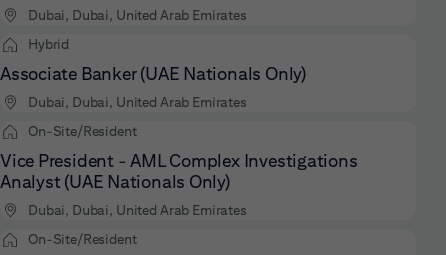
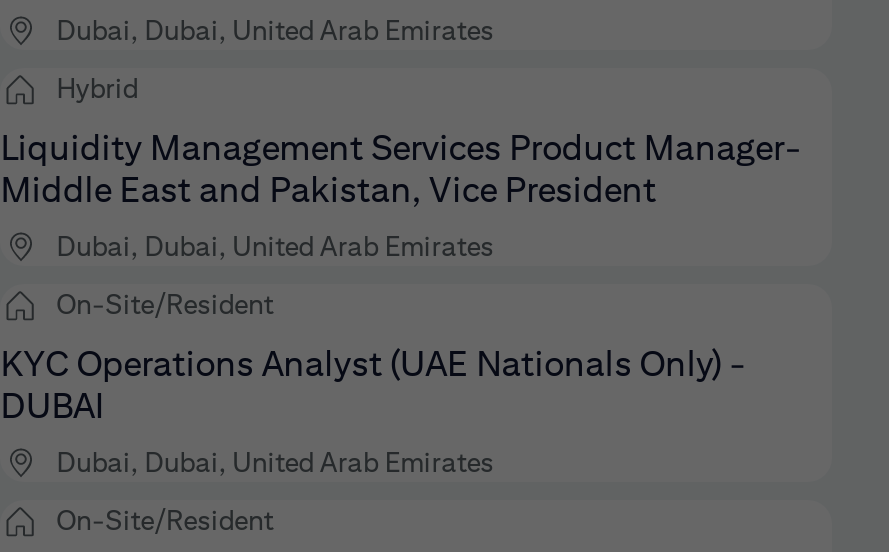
- Associate Banker (UAE Nationals Only)
+ Liquidity Management Services Product Manager-
+ Middle East and Pakistan, Vice President

- Vice President - AML Complex Investigations
- Analyst (UAE Nationals Only)
+ KYC Operations Analyst (UAE Nationals Only) -
+ DUBAI
